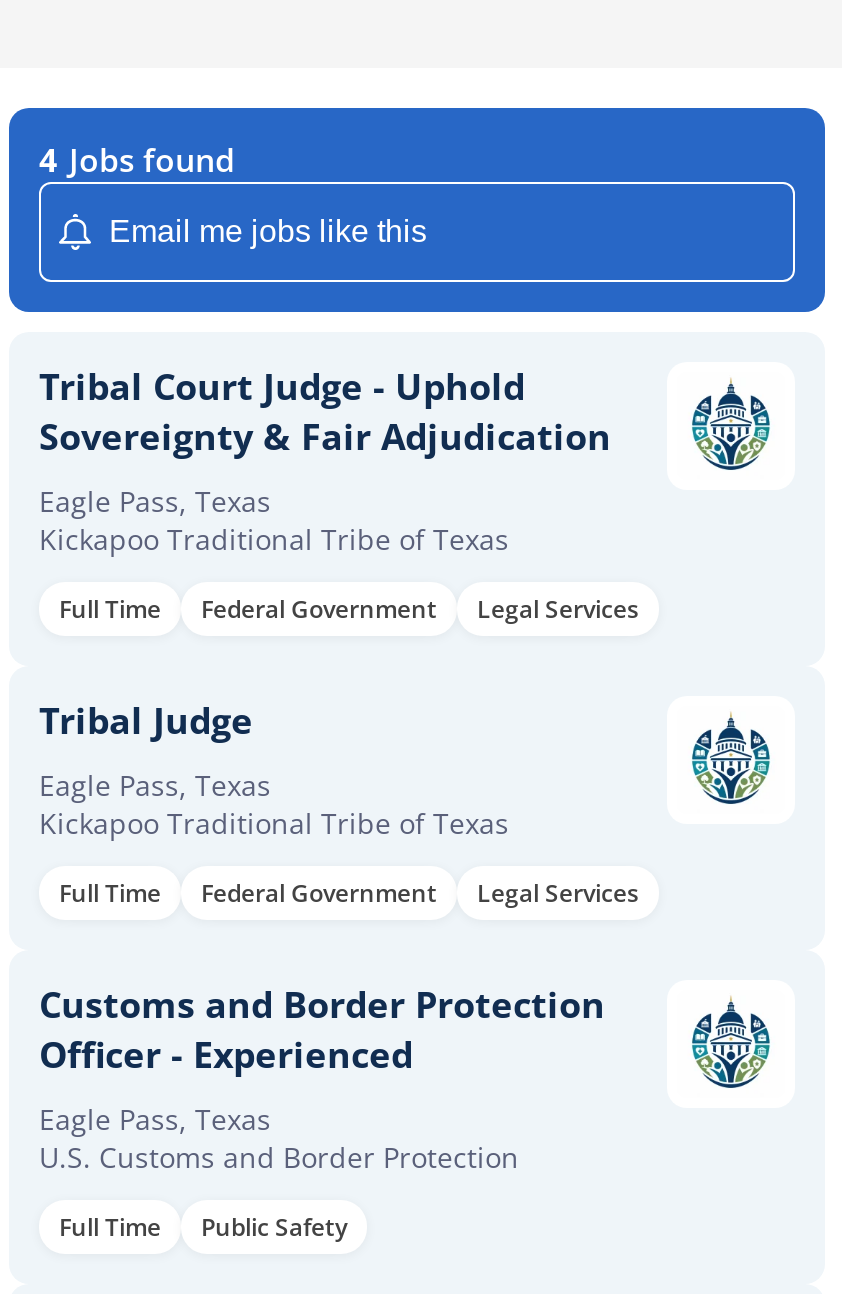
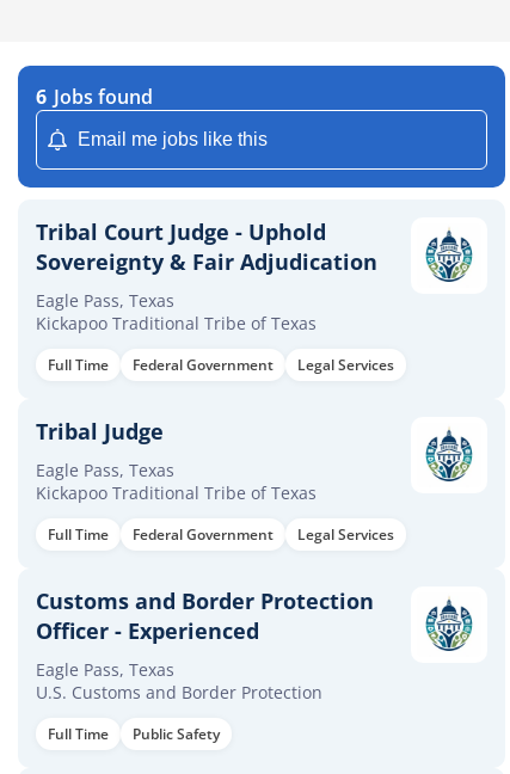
- 4 Jobs found
+ 6 Jobs found
